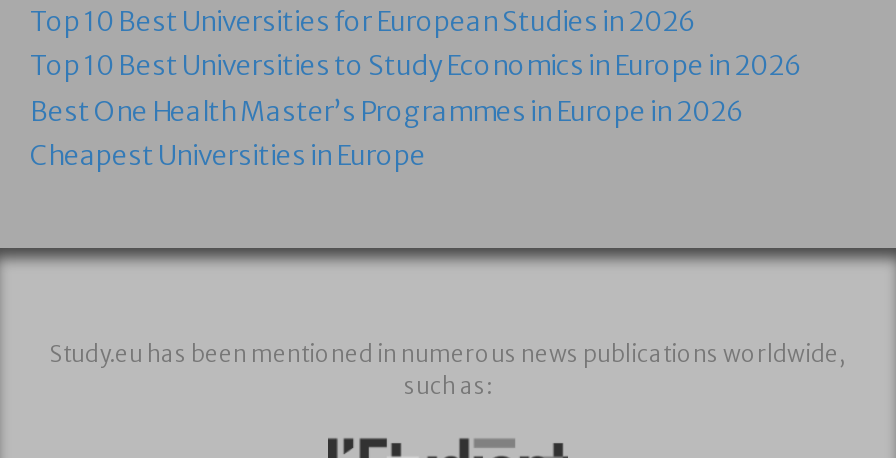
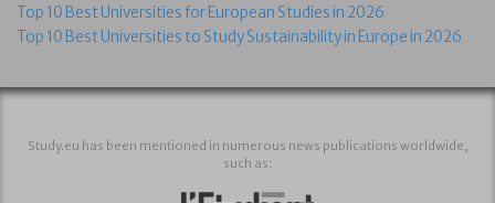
- Top 10 Best Universities to Study Economics in Europe in 2026
- Best One Health Master’s Programmes in Europe in 2026
- Cheapest Universities in Europe
+ Top 10 Best Universities to Study Sustainability in Europe in 2026
